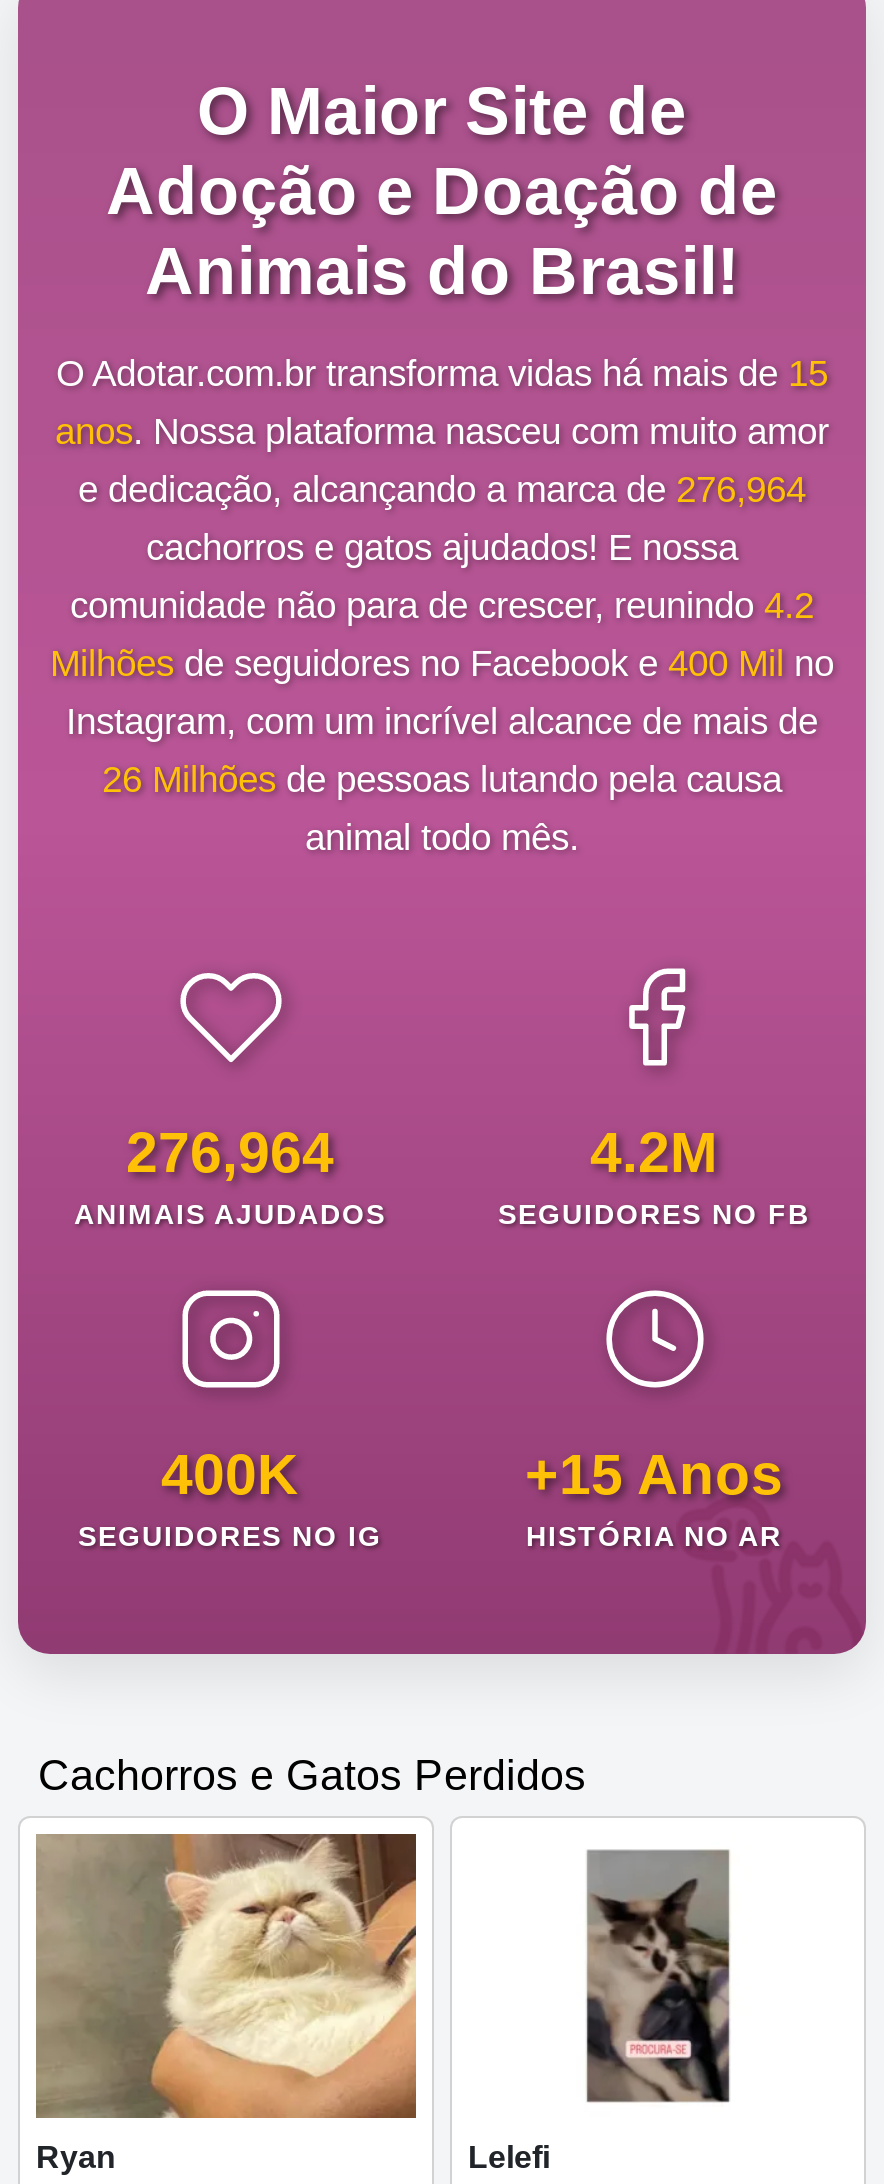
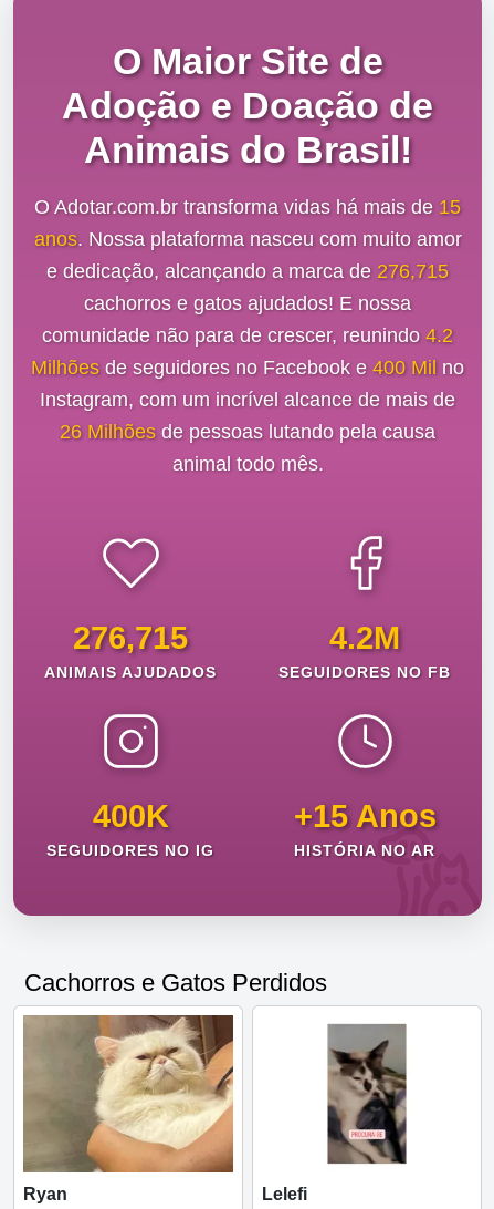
- e dedicação, alcançando a marca de 276,964
+ e dedicação, alcançando a marca de 276,715

- 276,964
+ 276,715
